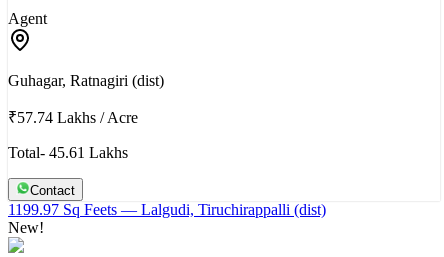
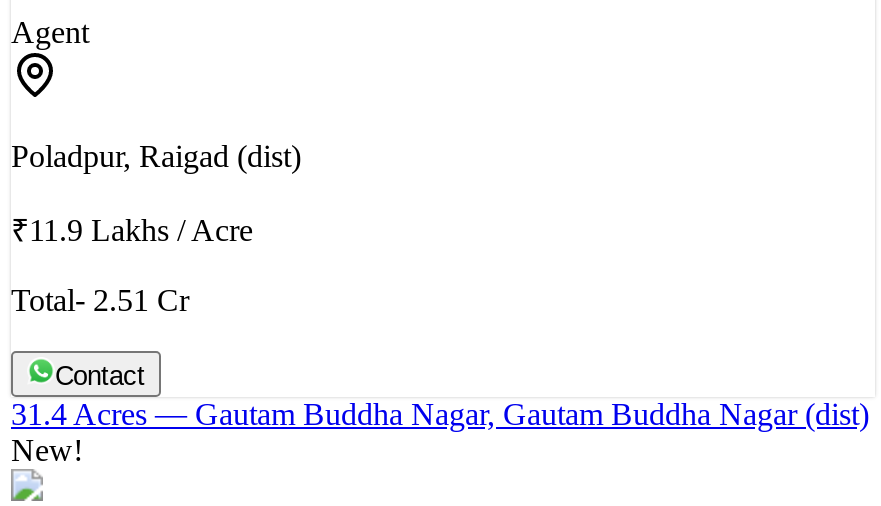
- Guhagar, Ratnagiri (dist)
+ Poladpur, Raigad (dist)

- ₹57.74 Lakhs / Acre
+ ₹11.9 Lakhs / Acre

- Total- 45.61 Lakhs
+ Total- 2.51 Cr

- 1199.97 Sq Feets— Lalgudi, Tiruchirappalli (dist)
+ 31.4 Acres— Gautam Buddha Nagar, Gautam Buddha Nagar (dist)
